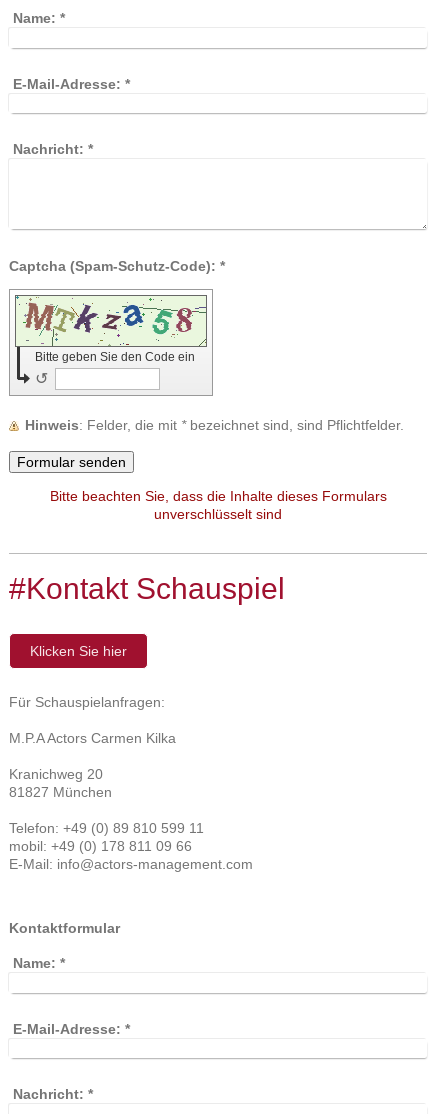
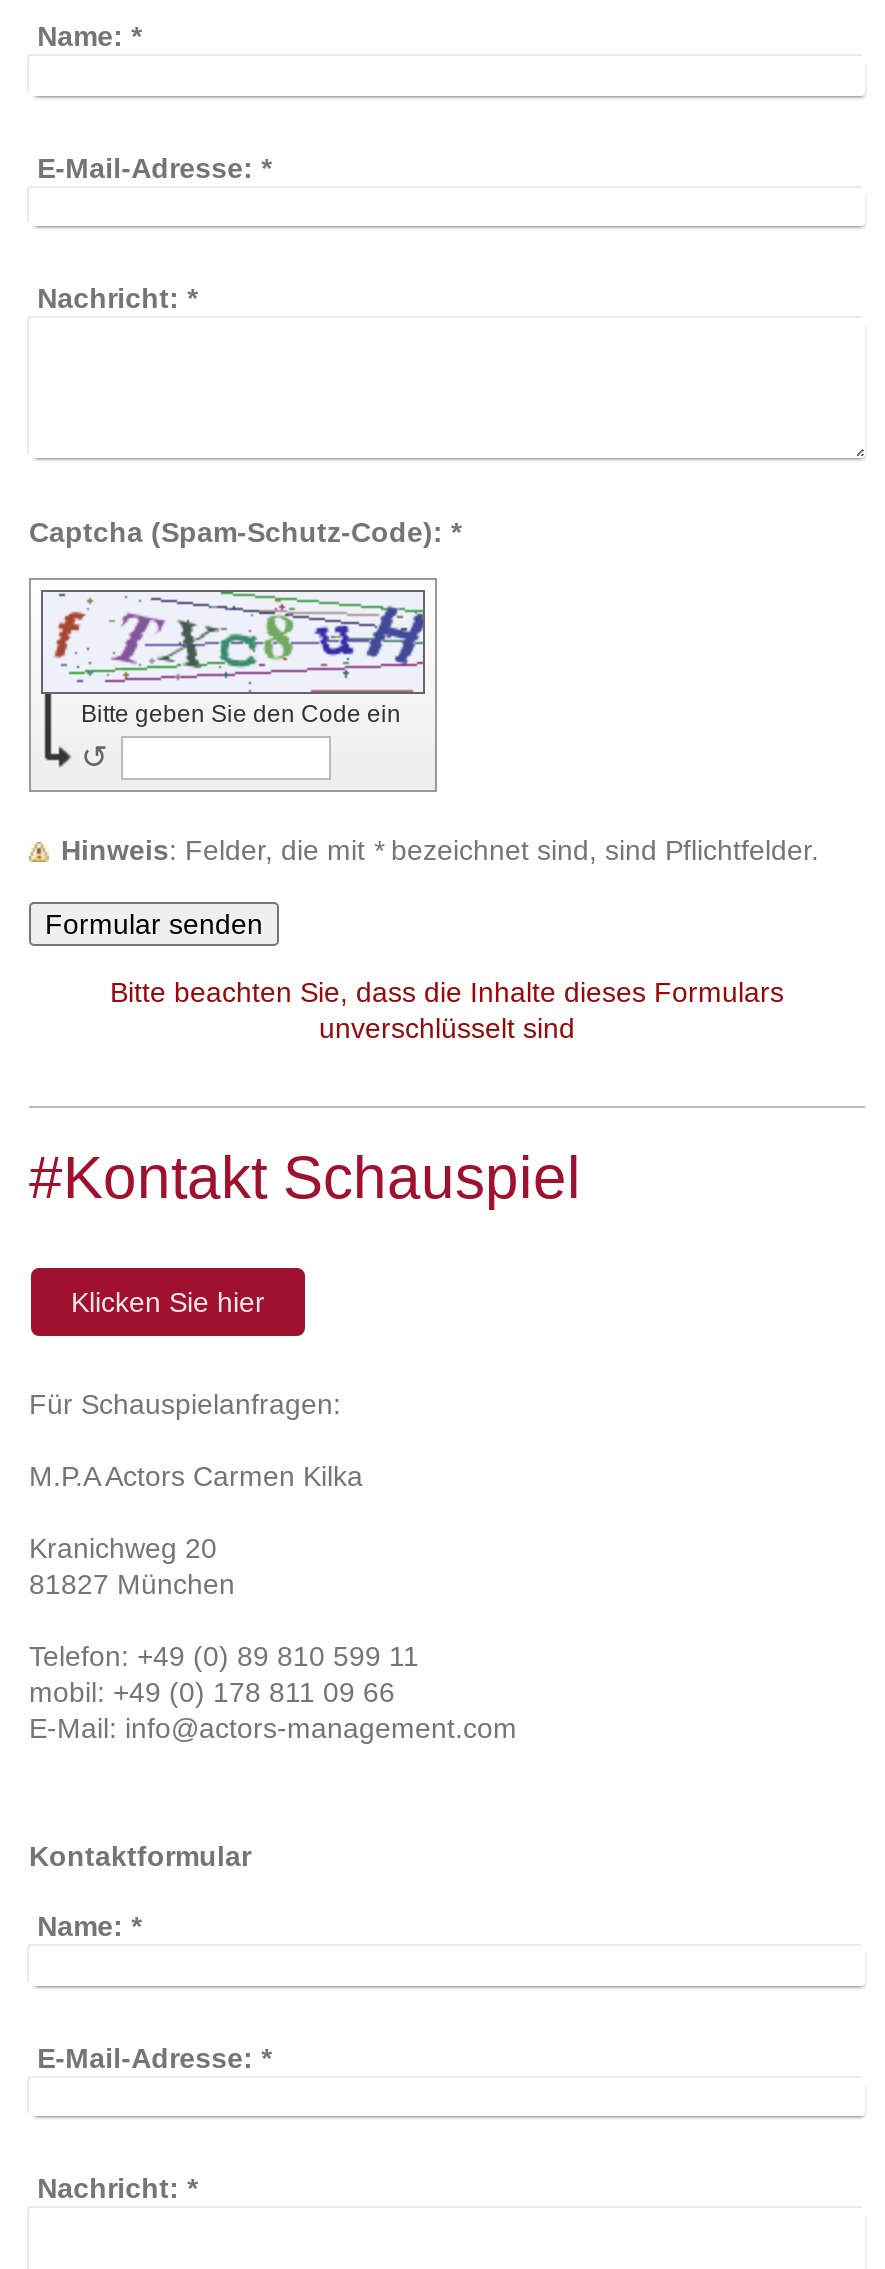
- [image]
+ [image]
